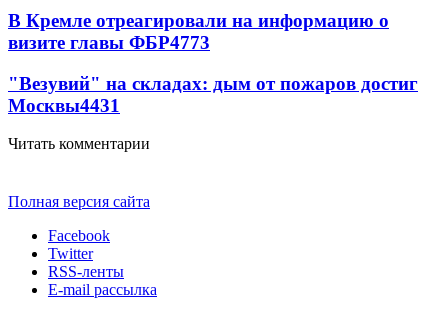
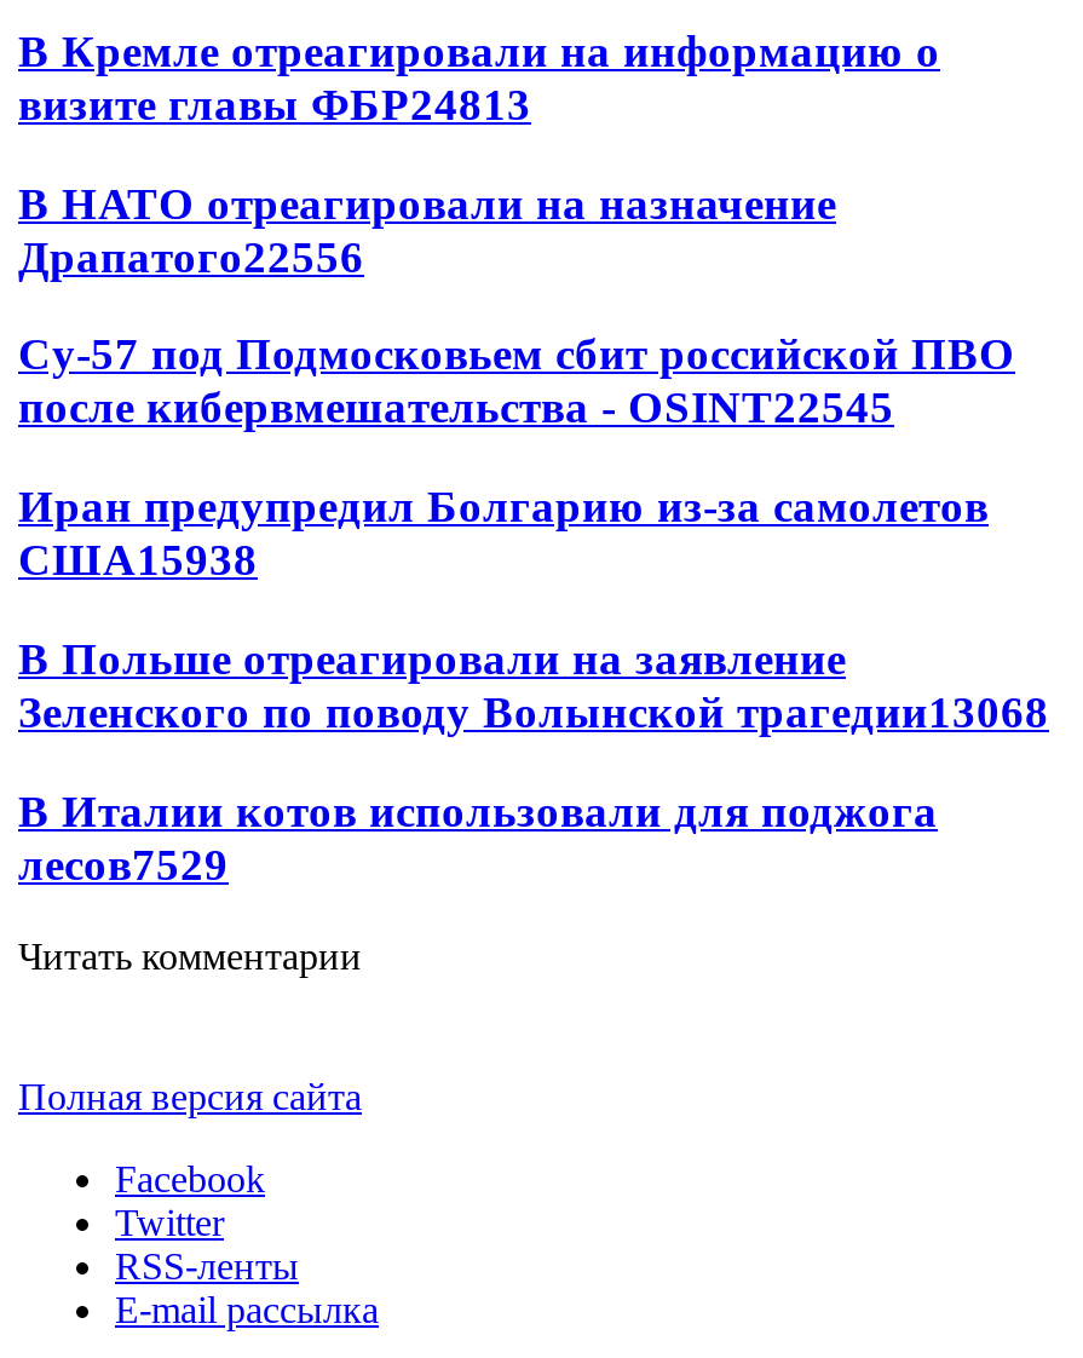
- визите главы ФБР4773
- "Везувий" на складах: дым от пожаров достиг
- Москвы4431
+ визите главы ФБР24813
+ В НАТО отреагировали на назначение
+ Драпатого22556
+ Су-57 под Подмосковьем сбит российской ПВО
+ после кибервмешательства - OSINT22545
+ Иран предупредил Болгарию из-за самолетов
+ США15938
+ В Польше отреагировали на заявление
+ Зеленского по поводу Волынской трагедии13068
+ В Италии котов использовали для поджога
+ лесов7529
